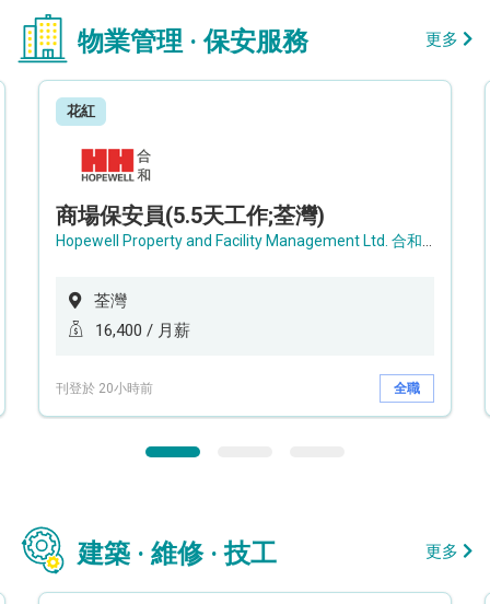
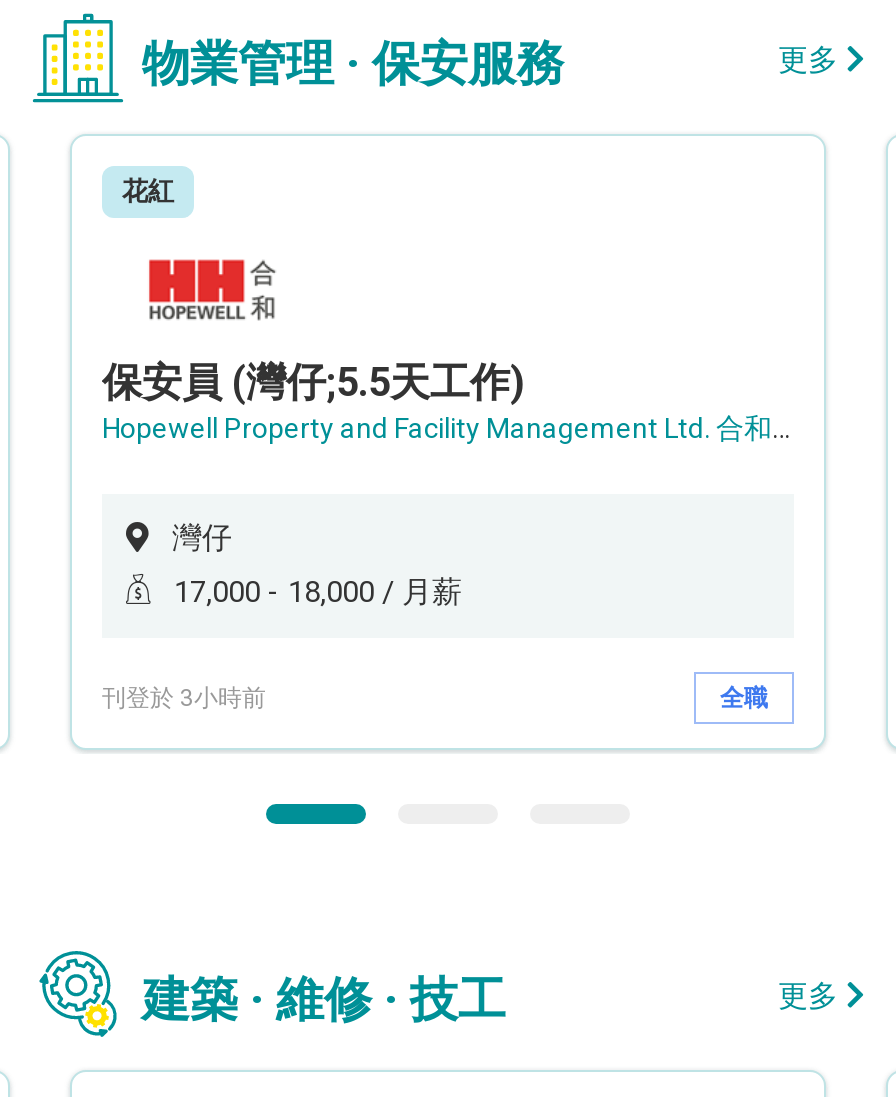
- 商場保安員(5.5天工作;荃灣)
+ 保安員 (灣仔;5.5天工作)

- 荃灣
+ 灣仔

- 16,400 / 月薪
+ 17,000 - 18,000 / 月薪

- 刊登於 20小時前
+ 刊登於 3小時前
